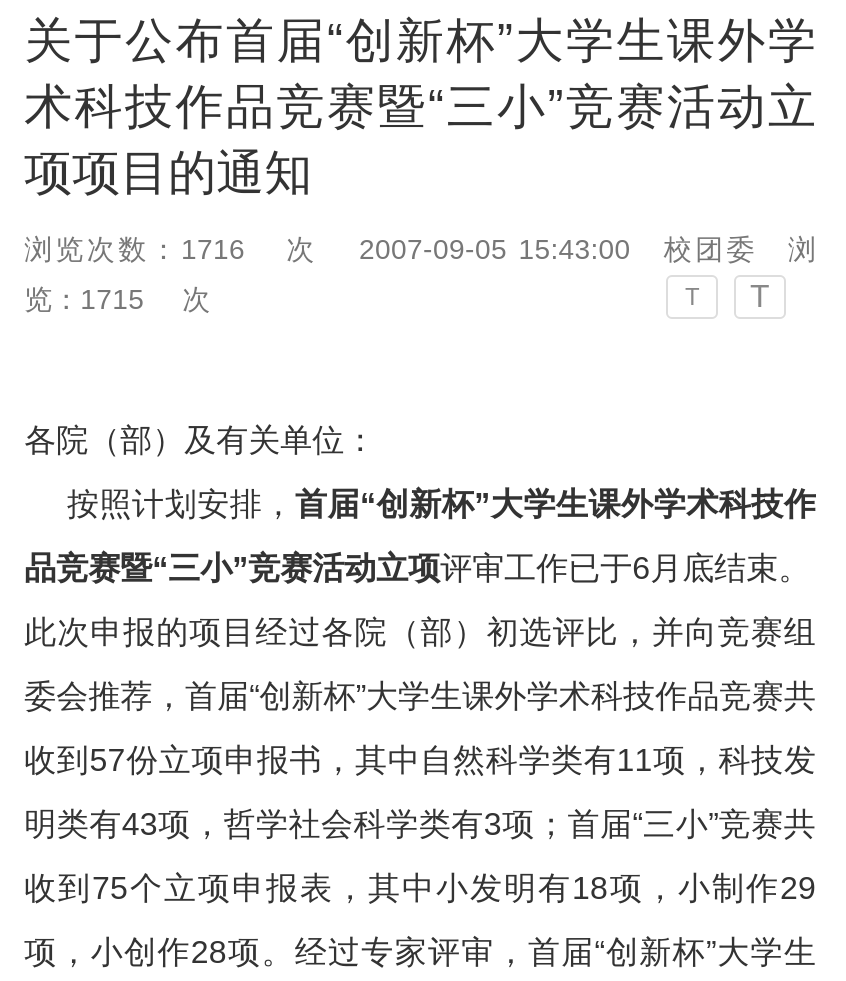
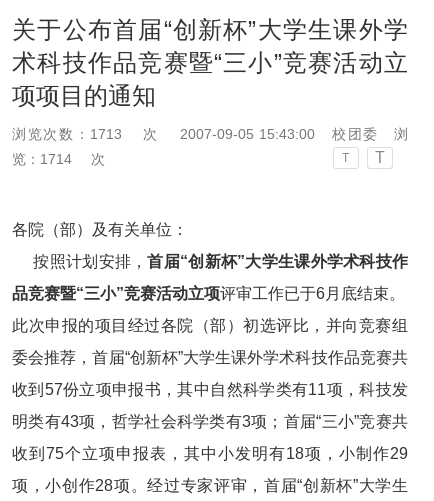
- 浏览次数：1716 次 2007-09-05 15:43:00 校团委 浏
+ 浏览次数：1713 次 2007-09-05 15:43:00 校团委 浏

- 览：1715 次
+ 览：1714 次
